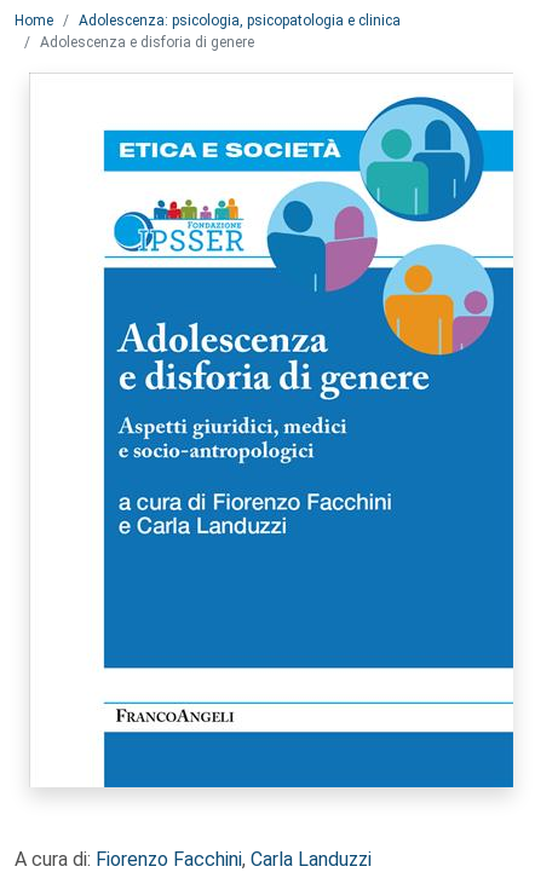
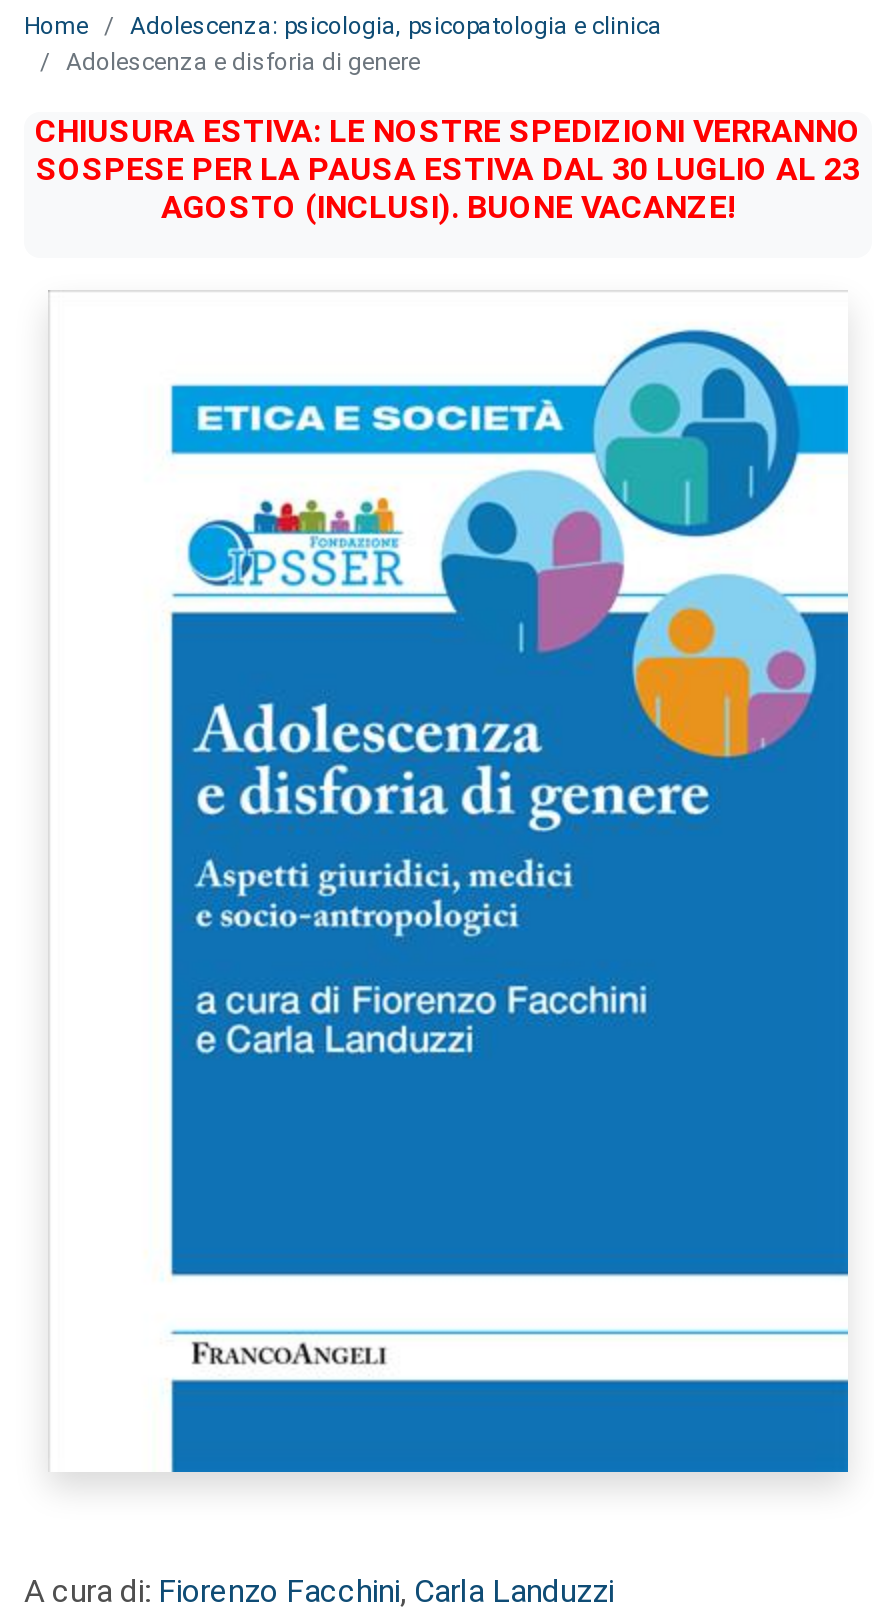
+ CHIUSURA ESTIVA: LE NOSTRE SPEDIZIONI VERRANNO
+ SOSPESE PER LA PAUSA ESTIVA DAL 30 LUGLIO AL 23
+ AGOSTO (INCLUSI). BUONE VACANZE!
